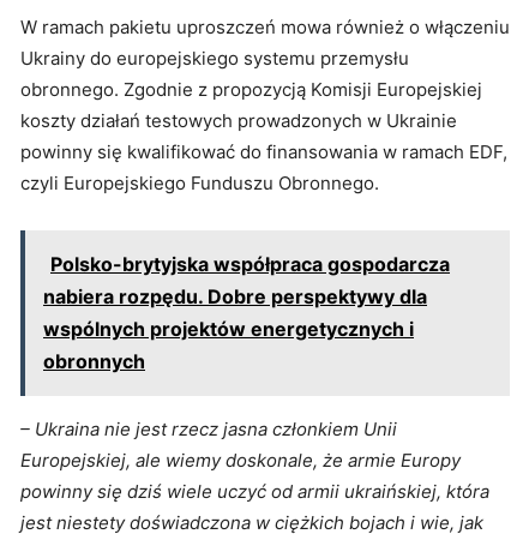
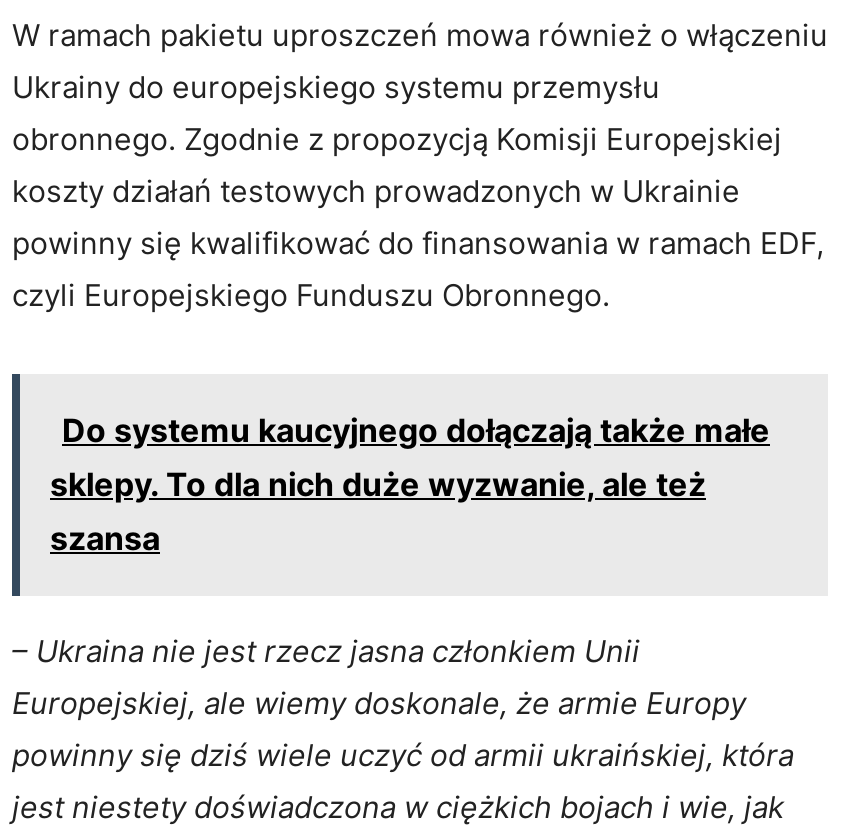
- Polsko-brytyjska współpraca gospodarcza
- nabiera rozpędu. Dobre perspektywy dla
- wspólnych projektów energetycznych i
- obronnych
+ Do systemu kaucyjnego dołączają także małe
+ sklepy. To dla nich duże wyzwanie, ale też
+ szansa
